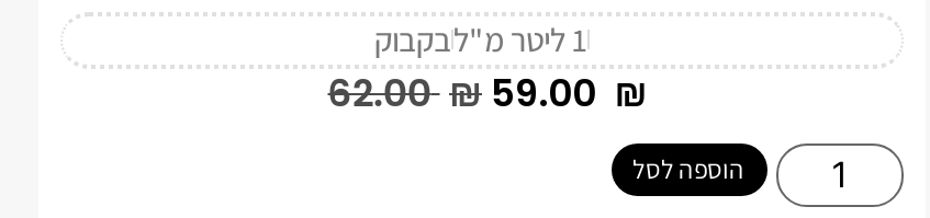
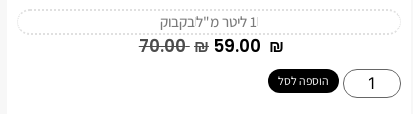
- 62.00 ₪ 59.00 ₪
+ 70.00 ₪ 59.00 ₪
